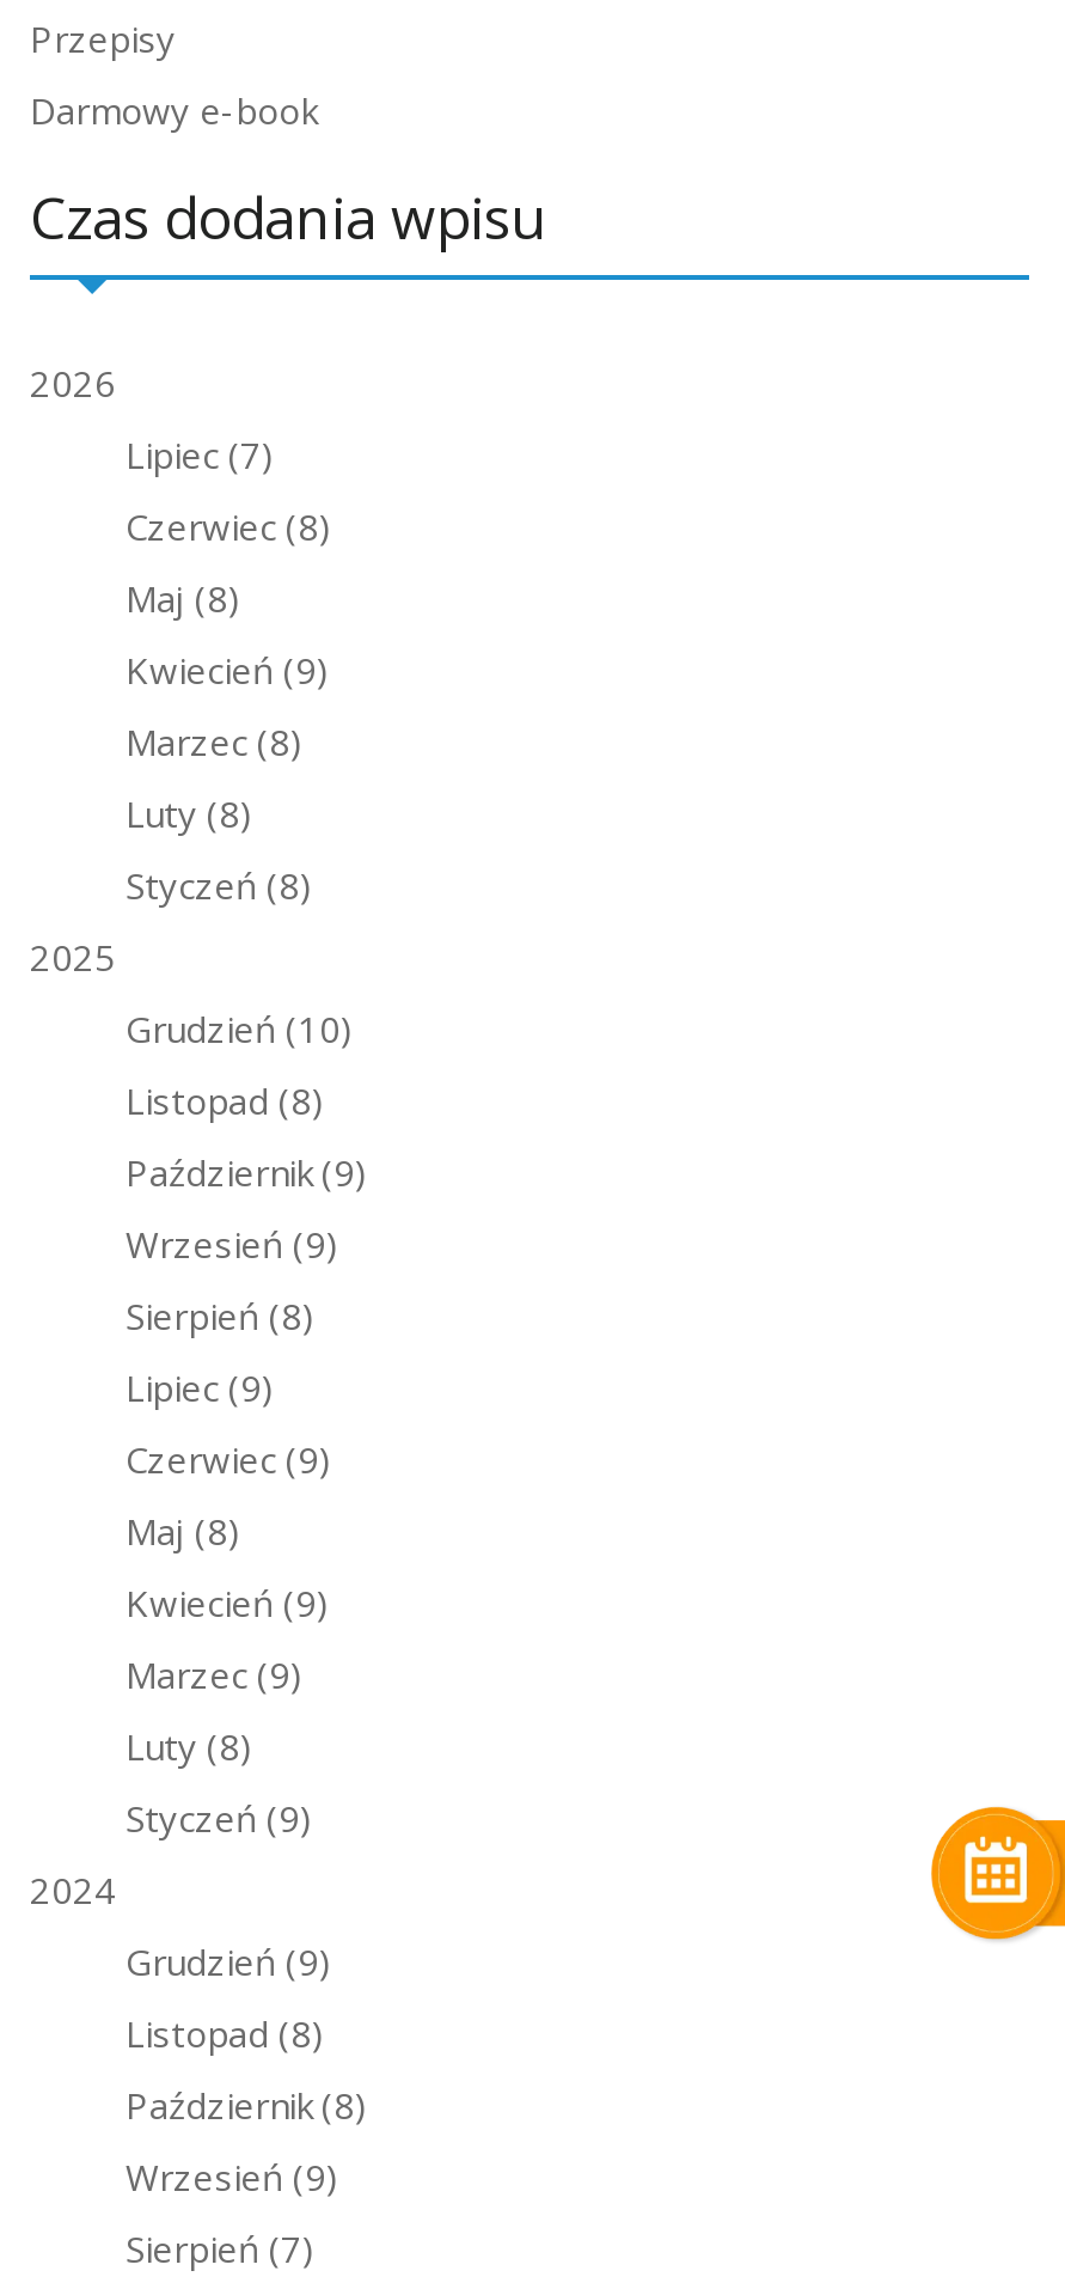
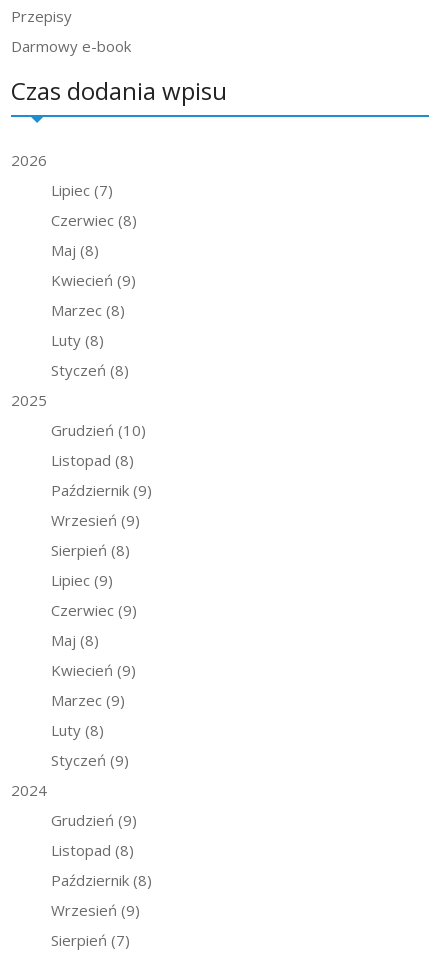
- [image]
